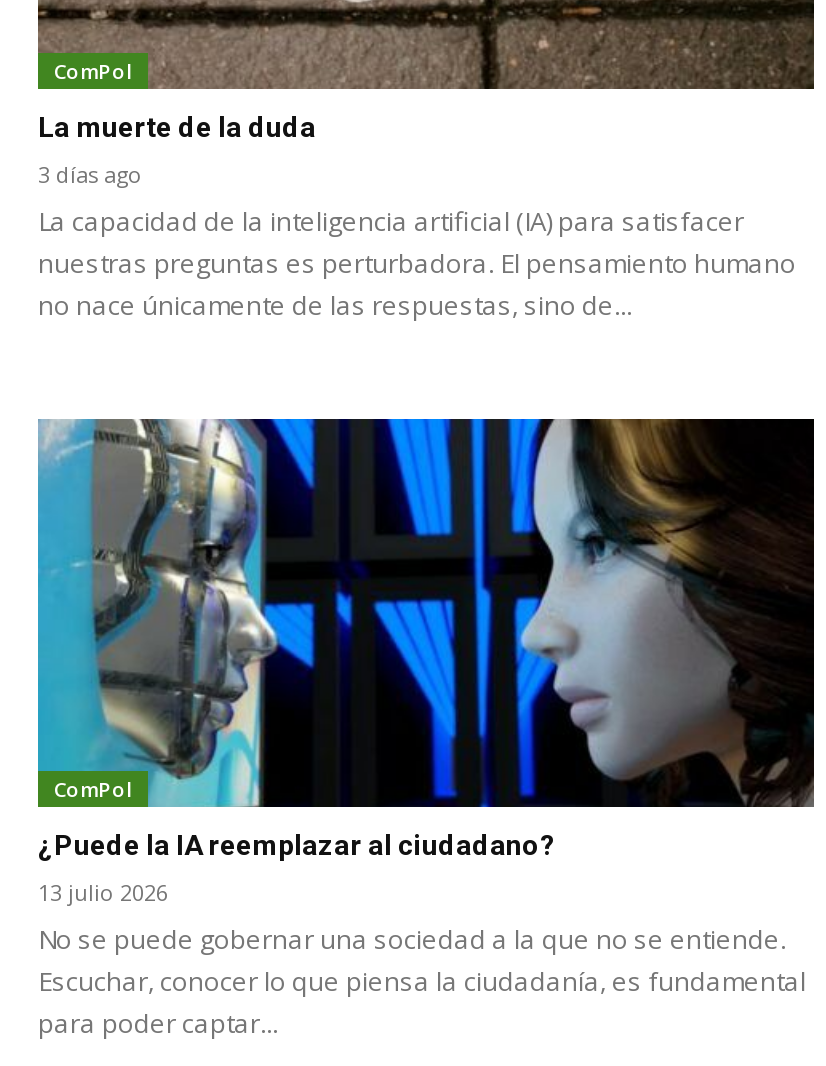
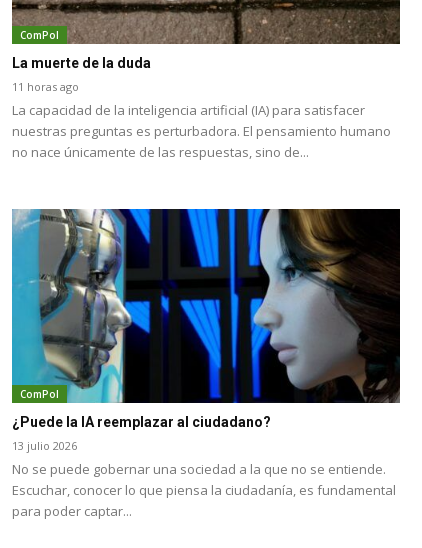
- 3 días ago
+ 11 horas ago
